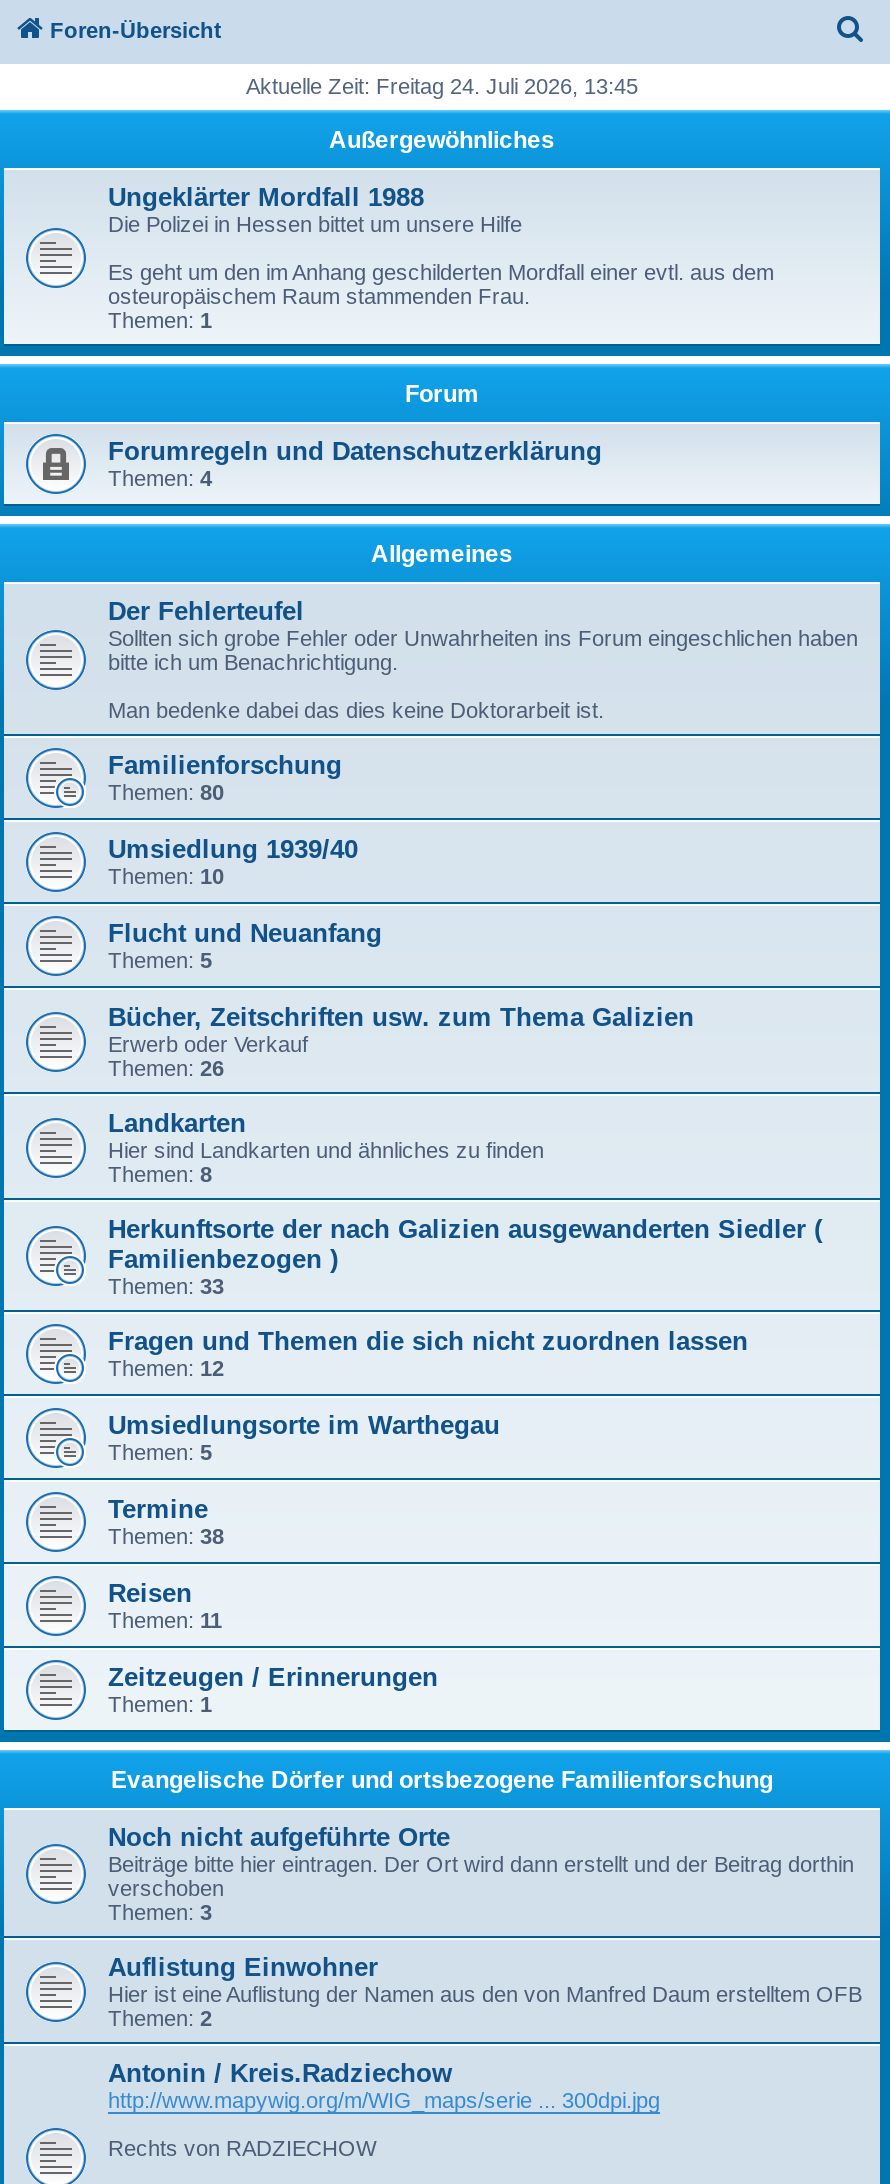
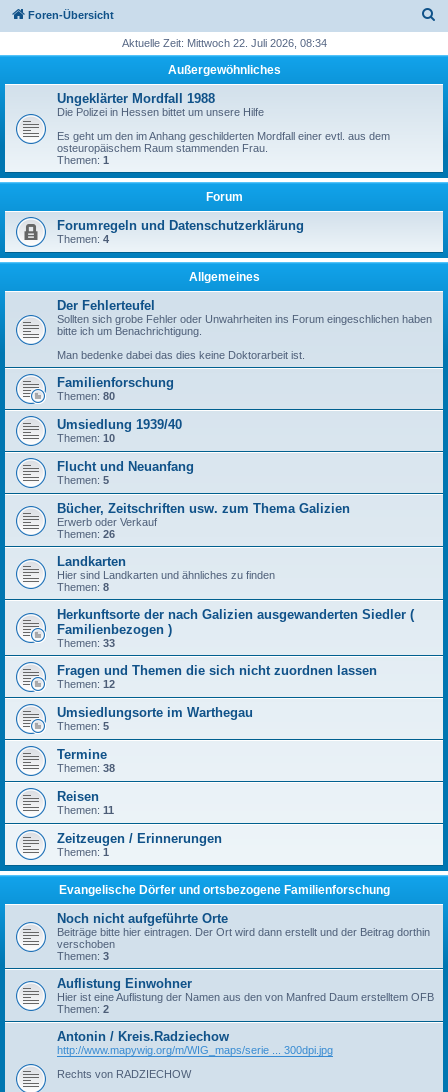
- Aktuelle Zeit: Freitag 24. Juli 2026, 13:45
+ Aktuelle Zeit: Mittwoch 22. Juli 2026, 08:34
